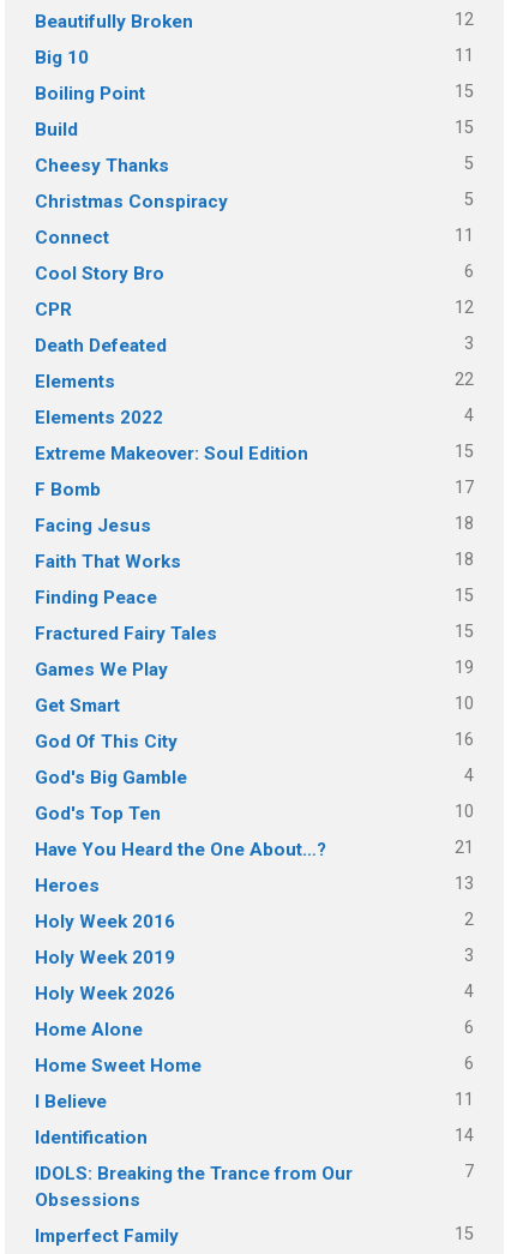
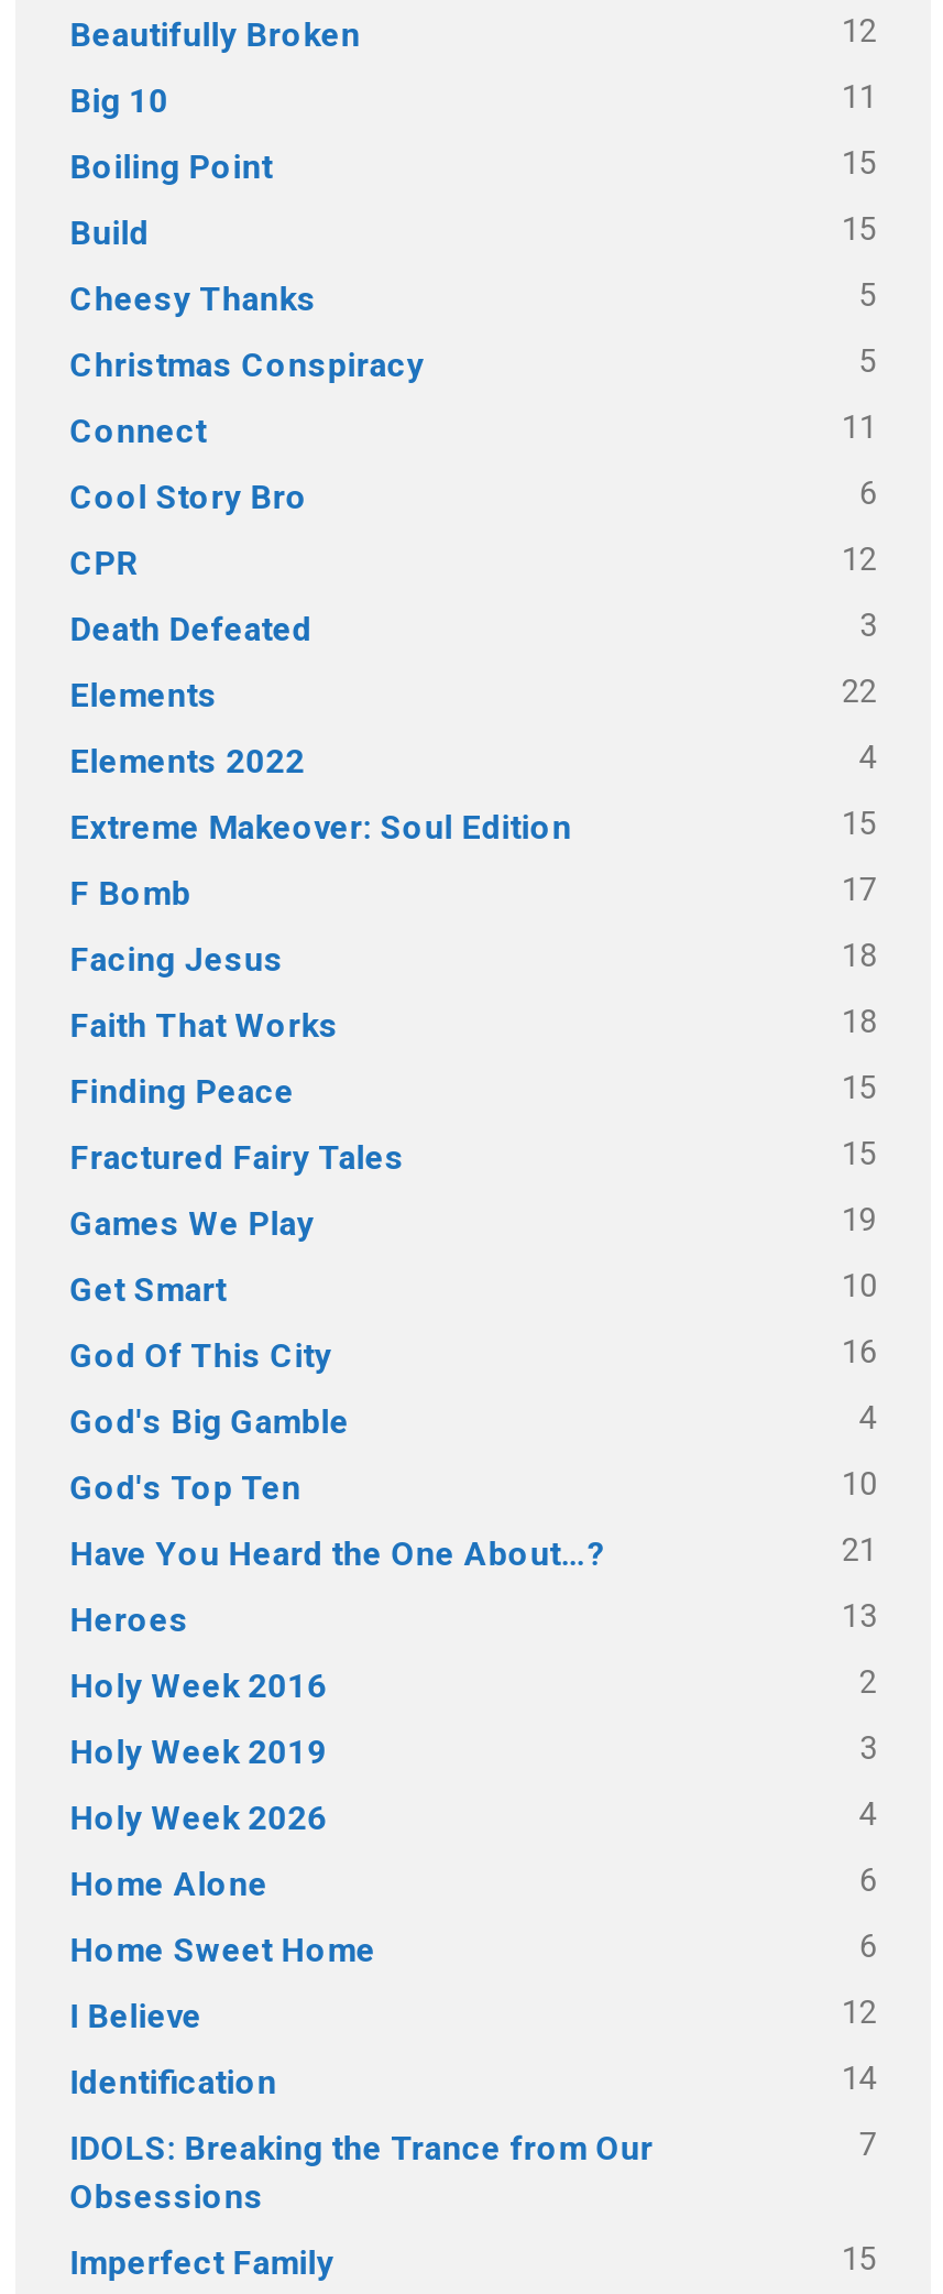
- 11
+ 12
